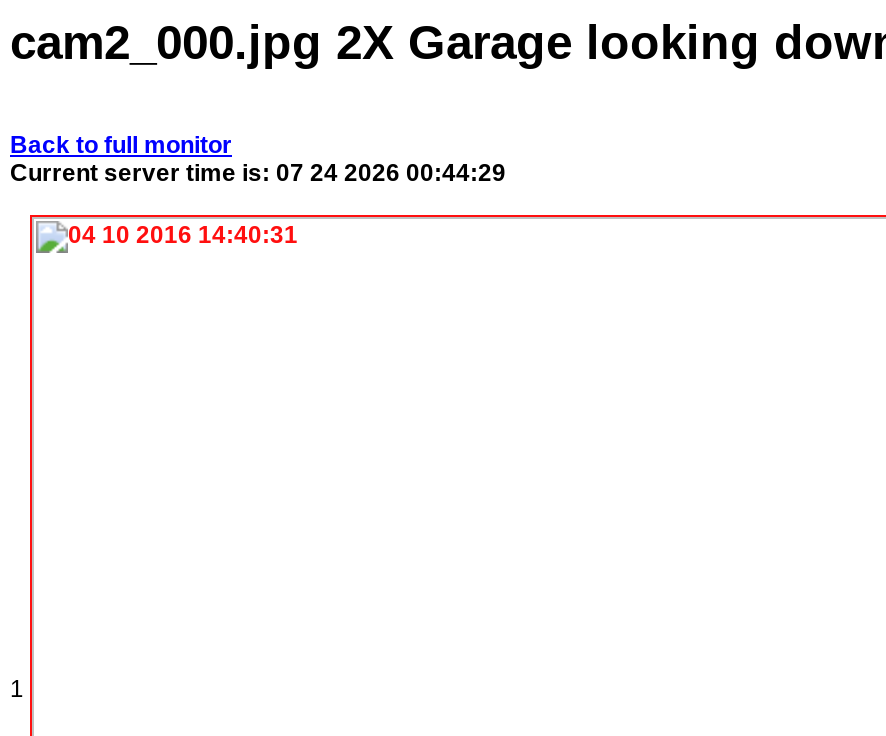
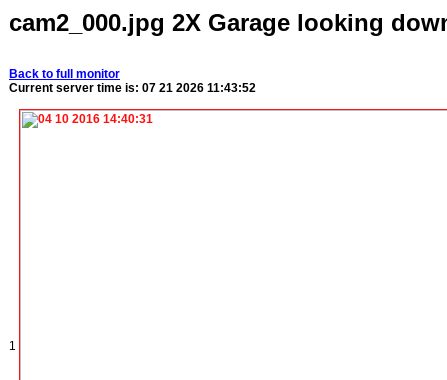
- Current server time is: 07 24 2026 00:44:29
+ Current server time is: 07 21 2026 11:43:52
